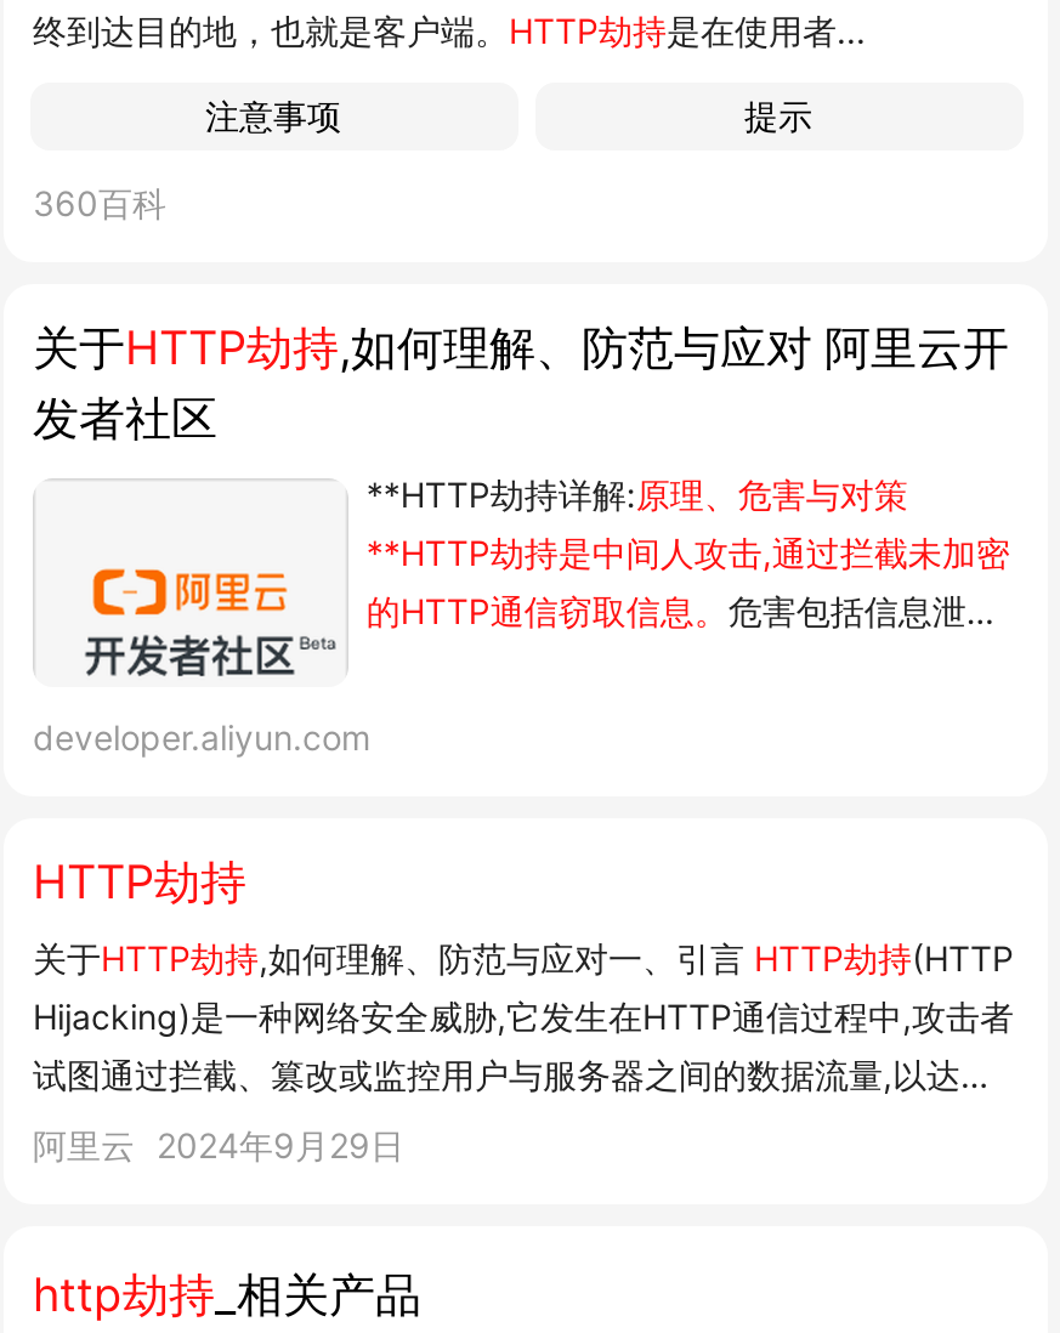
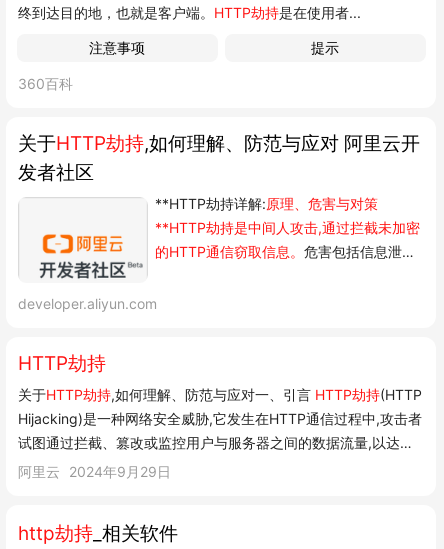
- http劫持_相关产品
+ http劫持_相关软件
